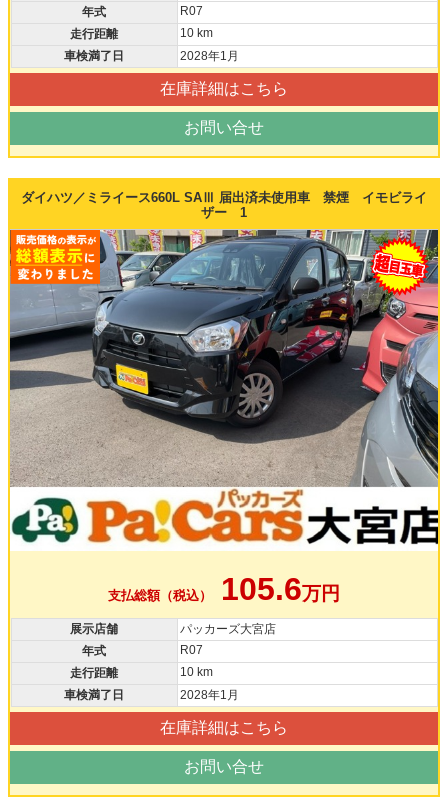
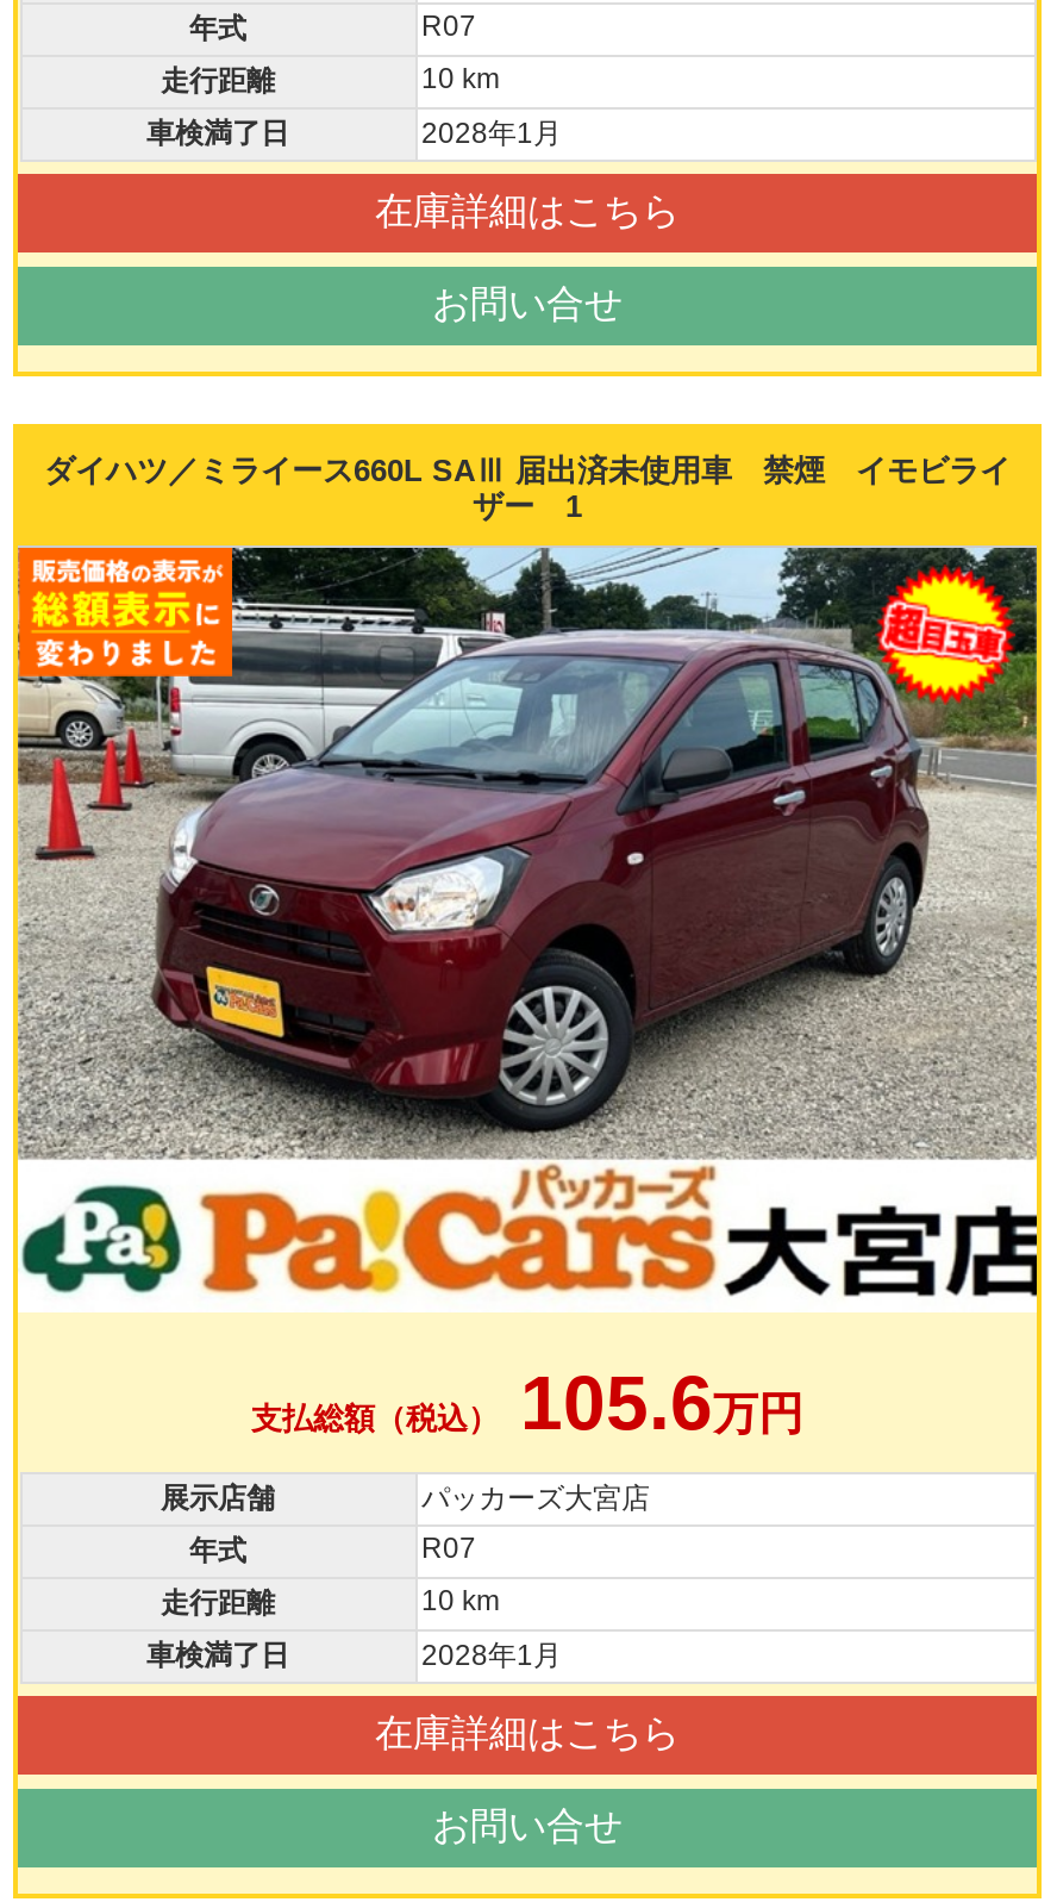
- [image]
+ [image]
